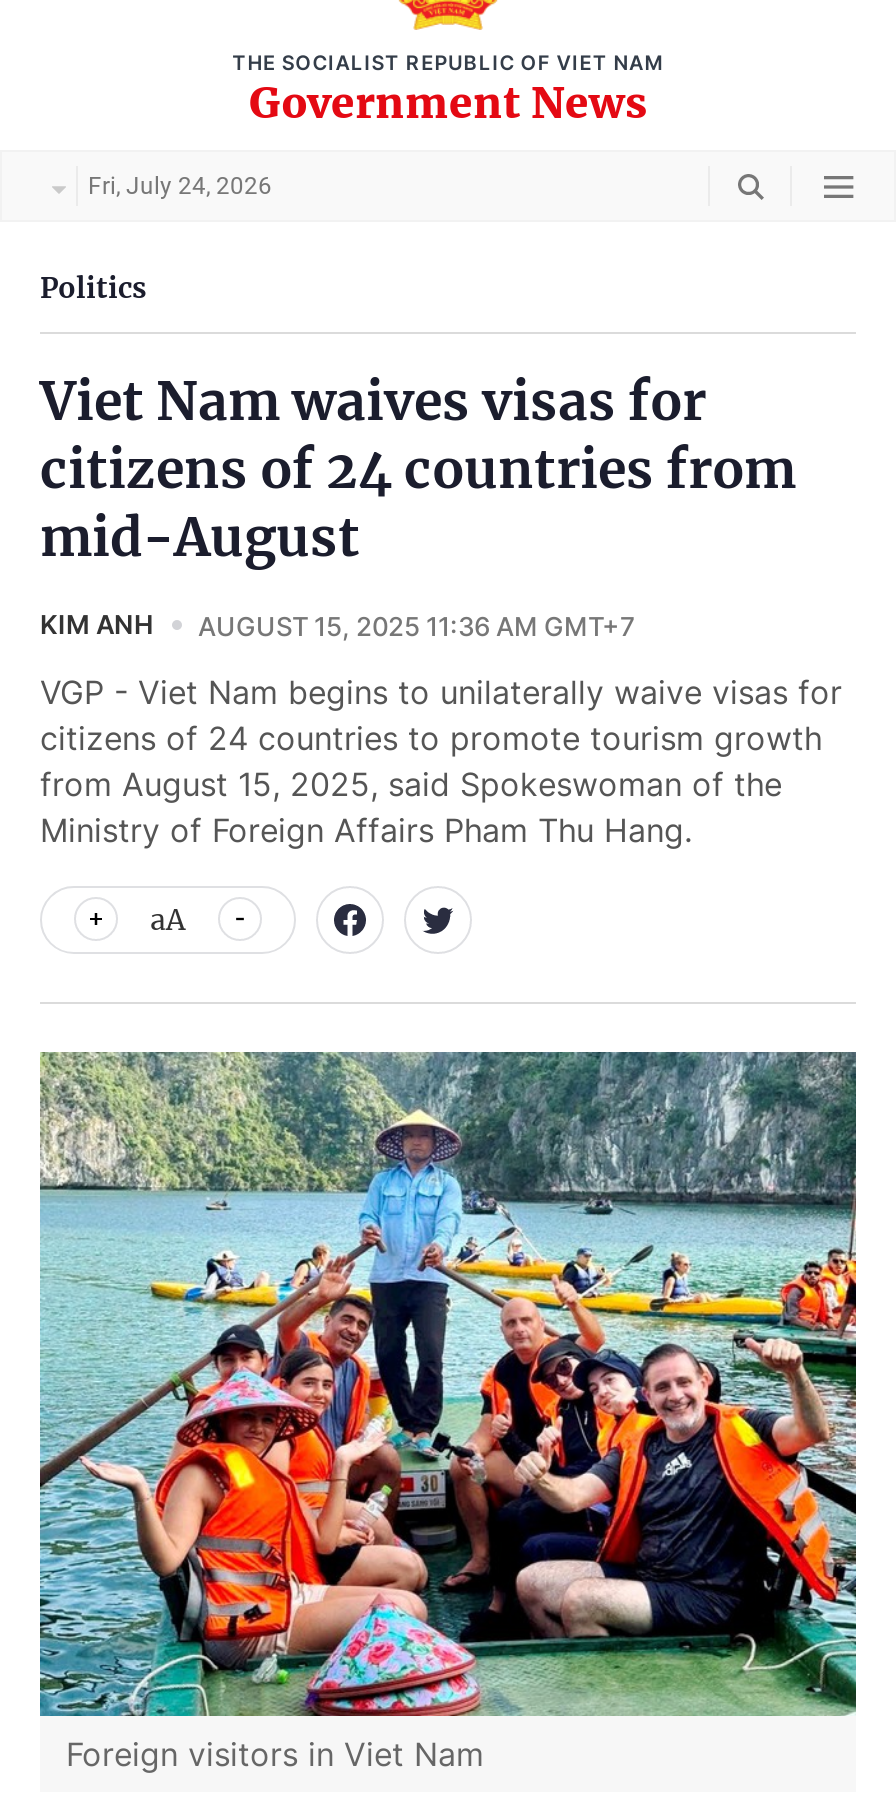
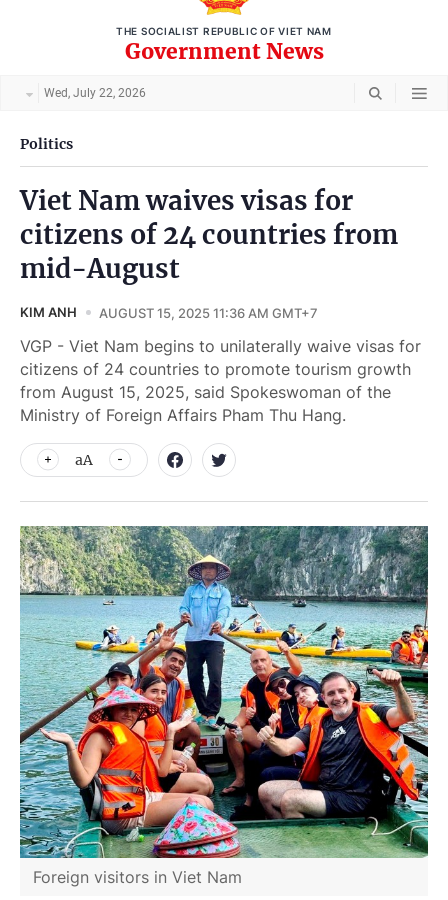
- Fri, July 24, 2026
+ Wed, July 22, 2026
